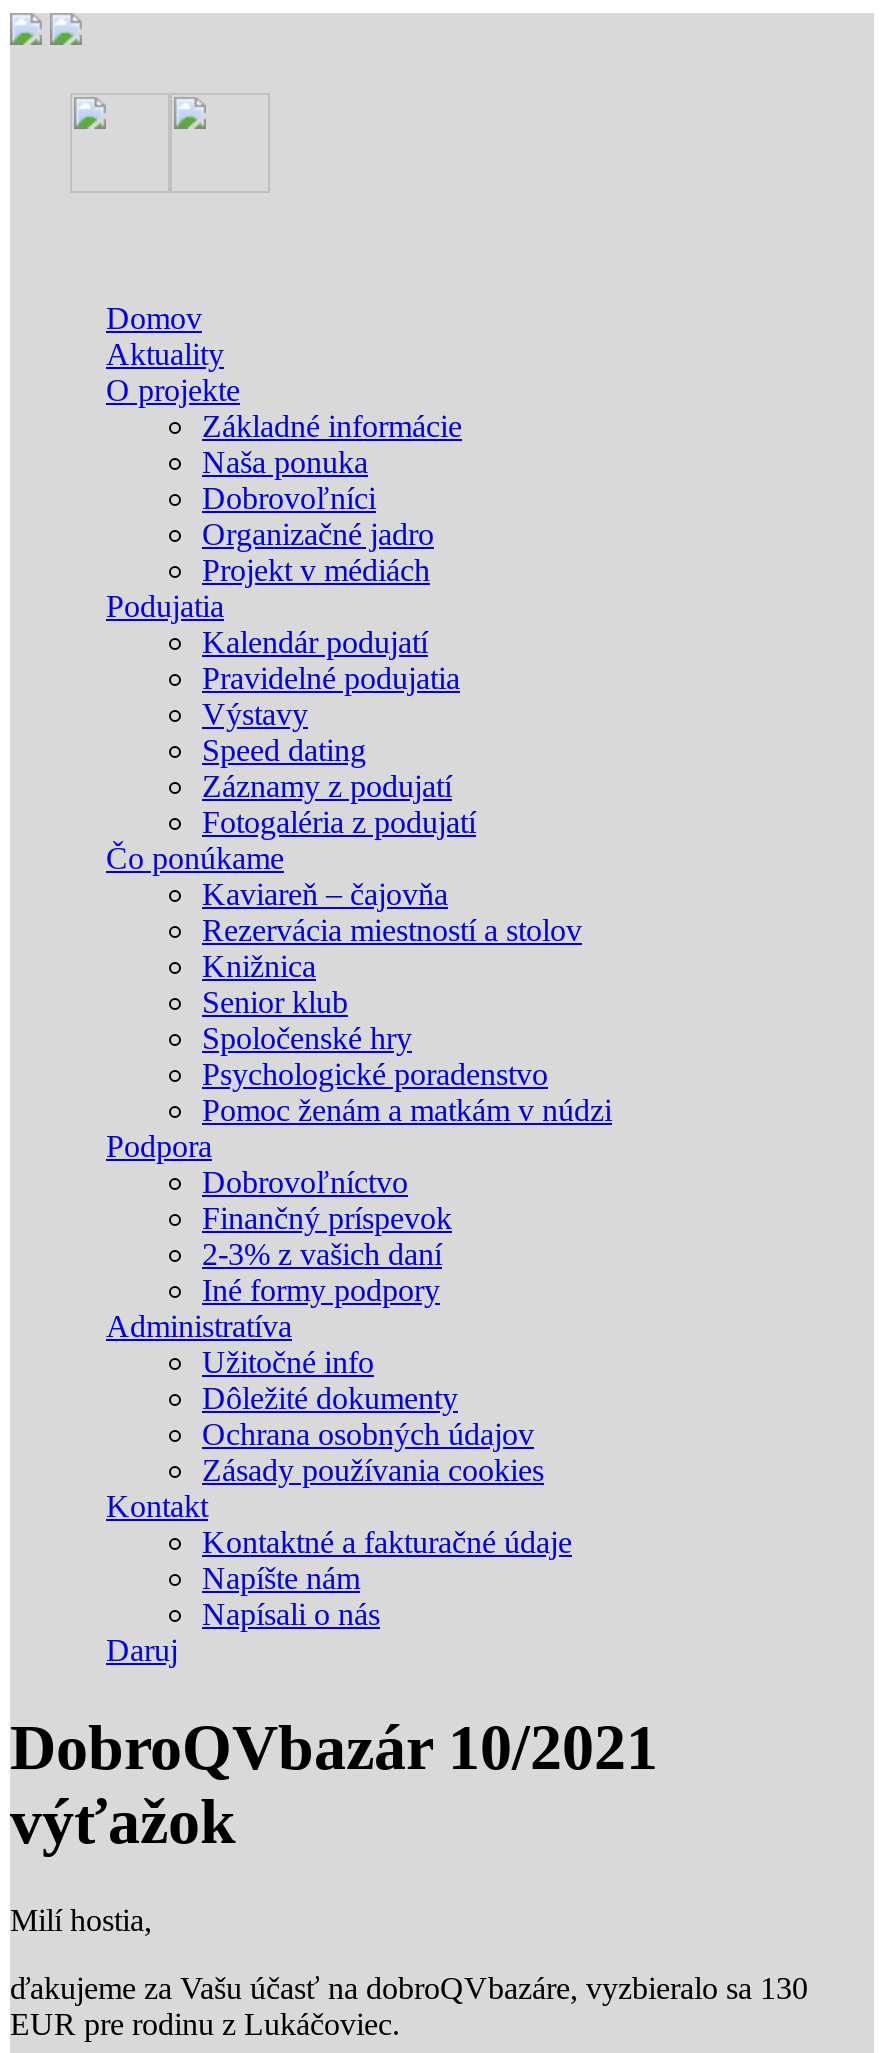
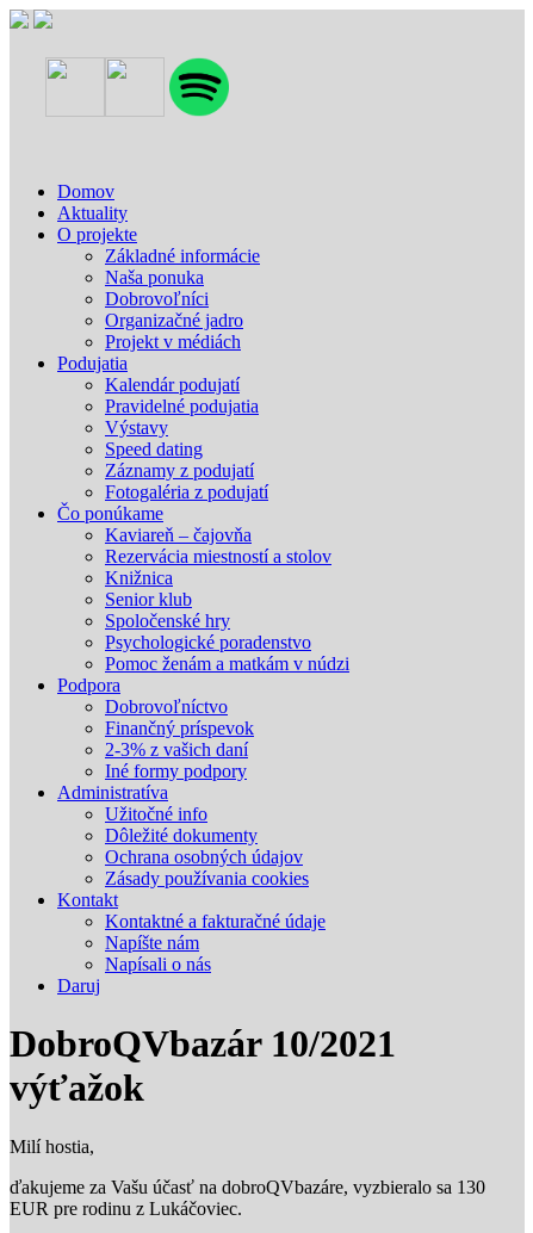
+ [image]
